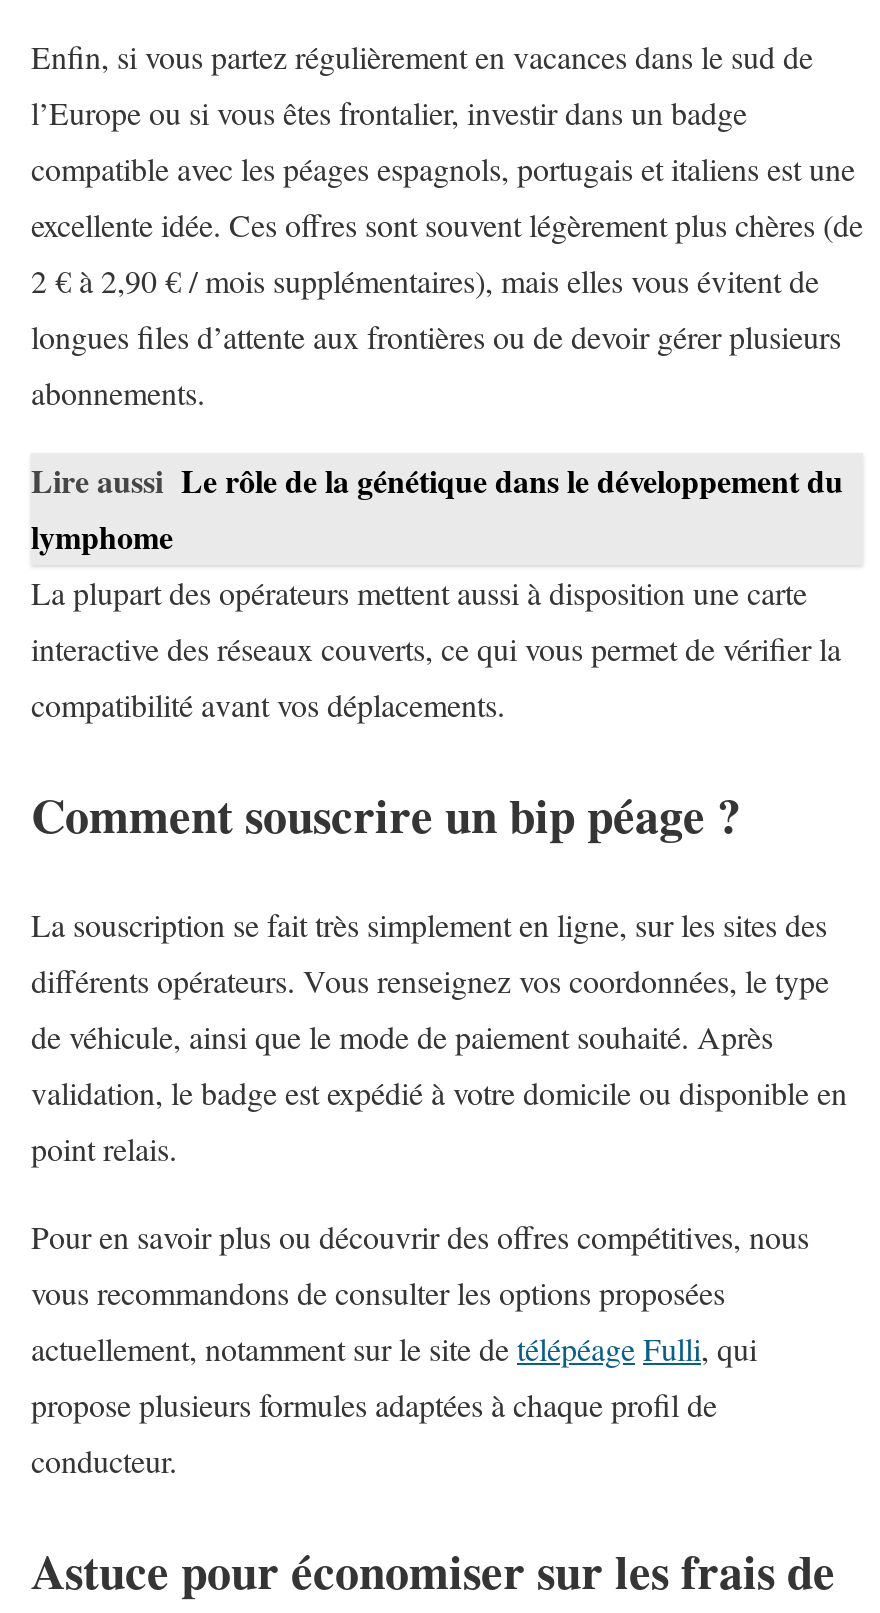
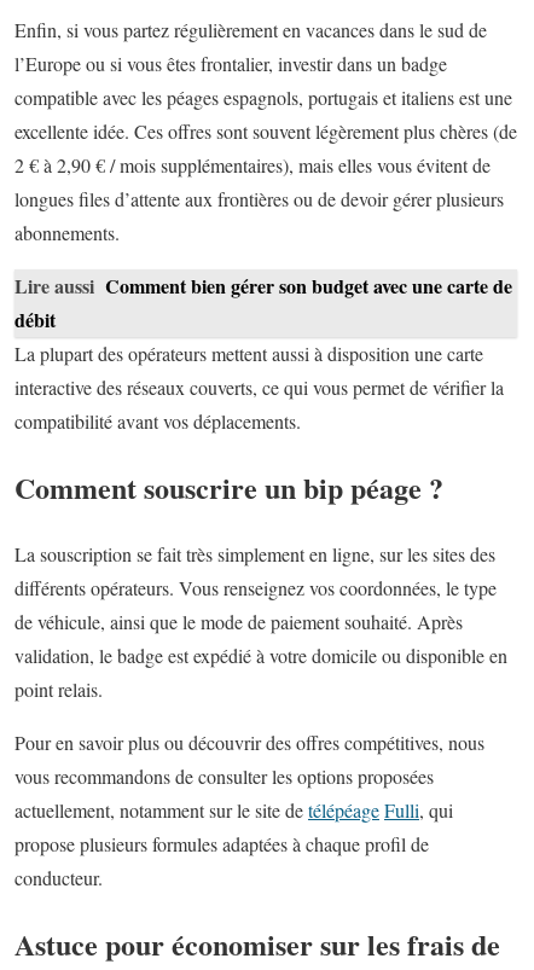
- Lire aussi Le rôle de la génétique dans le développement du
- lymphome
+ Lire aussi Comment bien gérer son budget avec une carte de
+ débit
